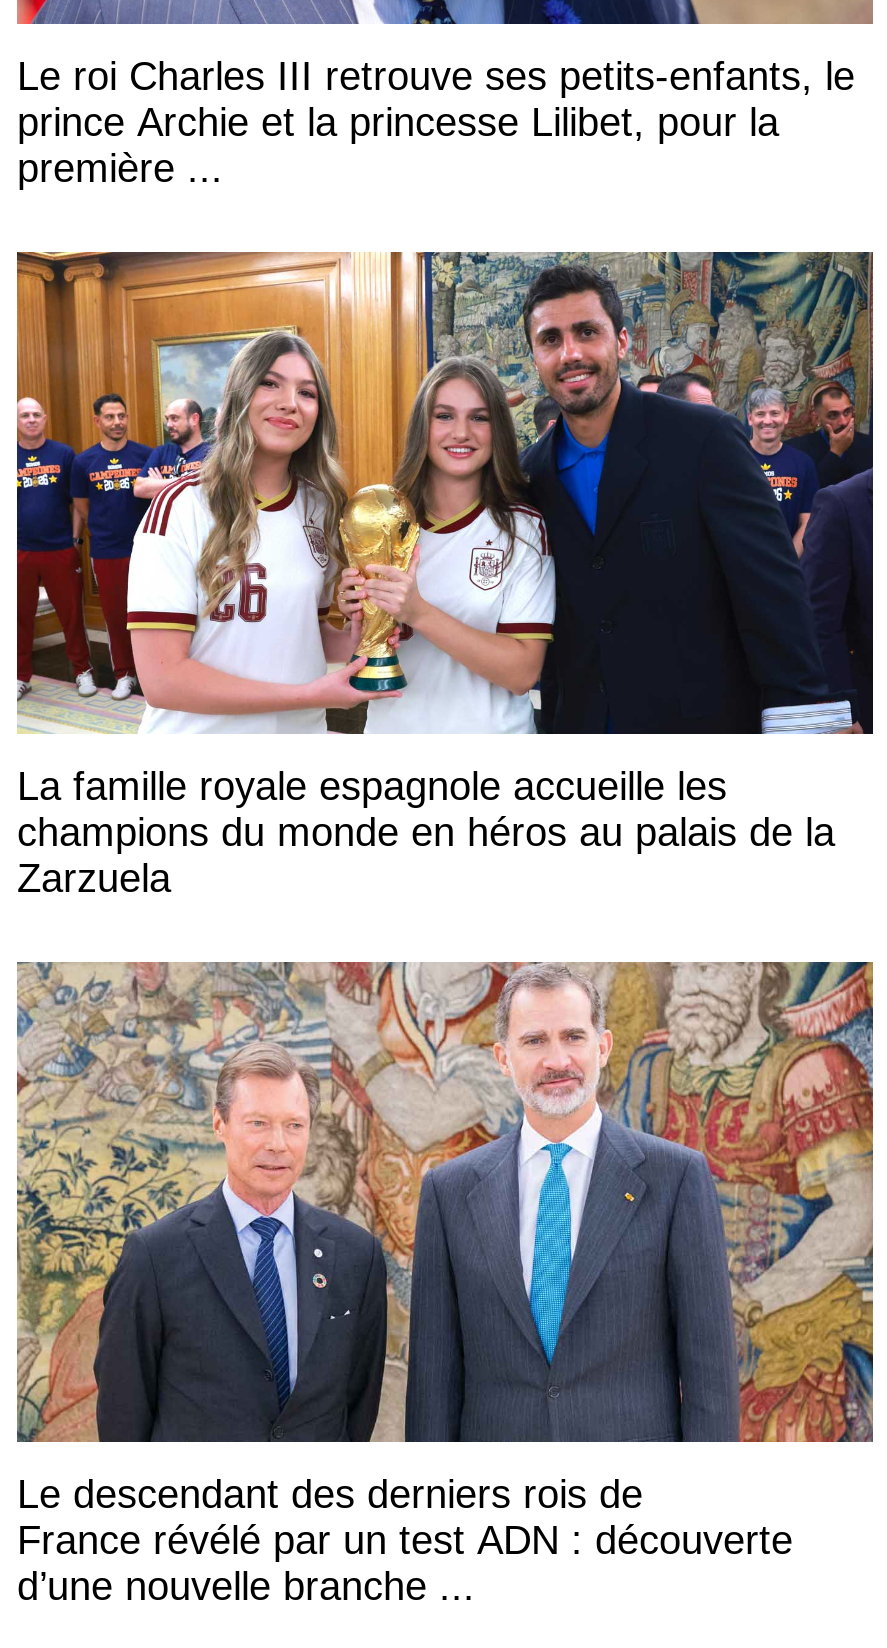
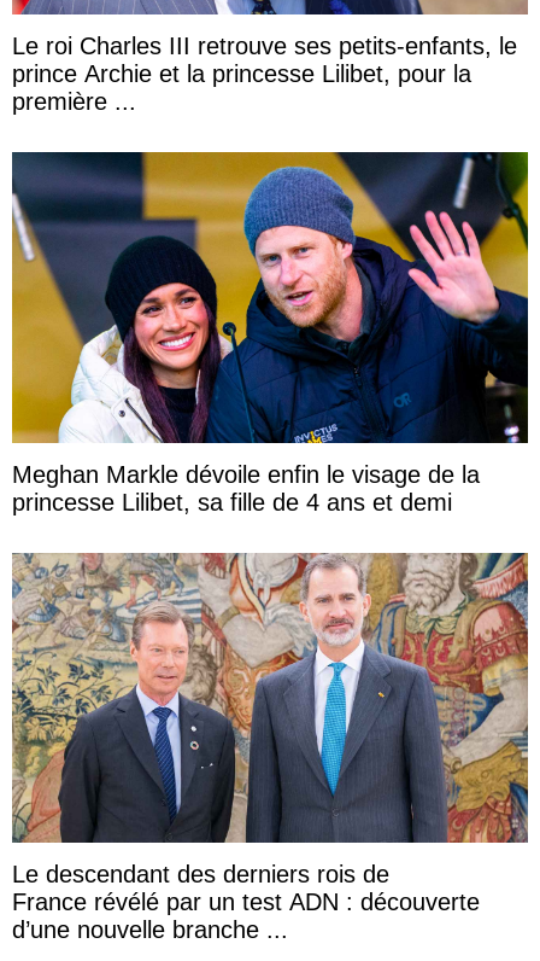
- [image]
- La famille royale espagnole accueille les
- champions du monde en héros au palais de la
- Zarzuela
+ [image]
+ Meghan Markle dévoile enfin le visage de la
+ princesse Lilibet, sa fille de 4 ans et demi
